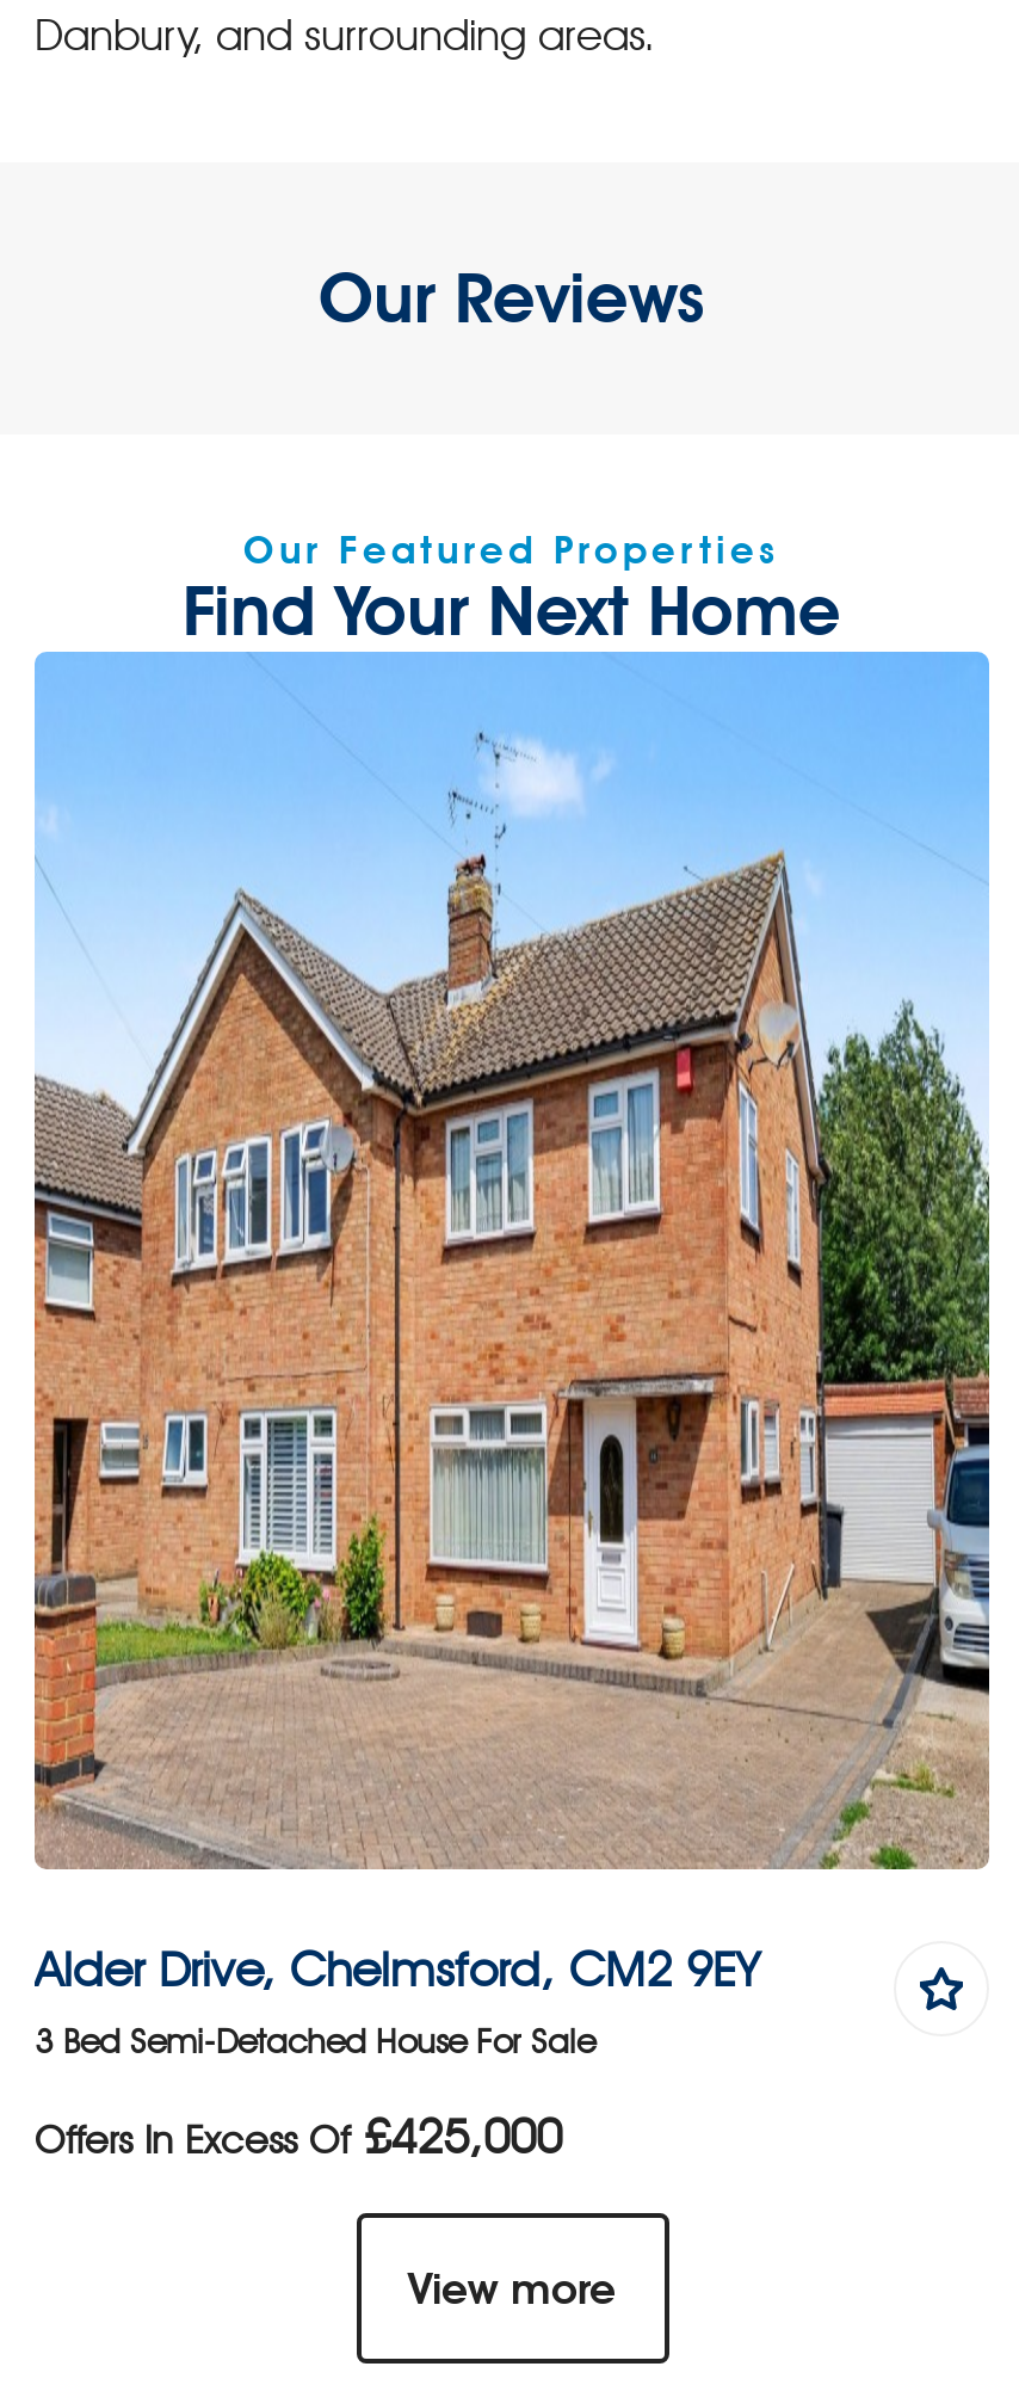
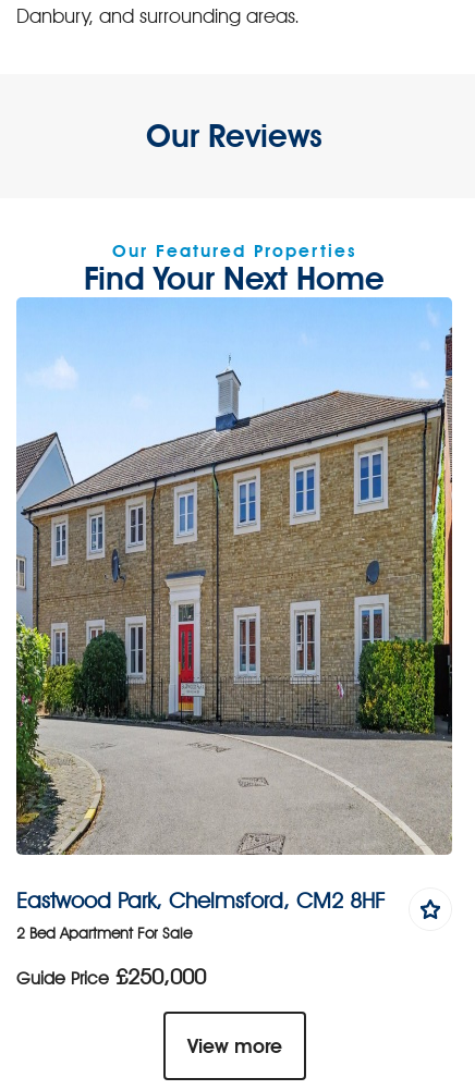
- [image]
- Alder Drive, Chelmsford, CM2 9EY
- 3 Bed Semi-Detached House For Sale
+ [image]
+ Eastwood Park, Chelmsford, CM2 8HF
+ 2 Bed Apartment For Sale

- Offers In Excess Of £425,000
+ Guide Price £250,000
